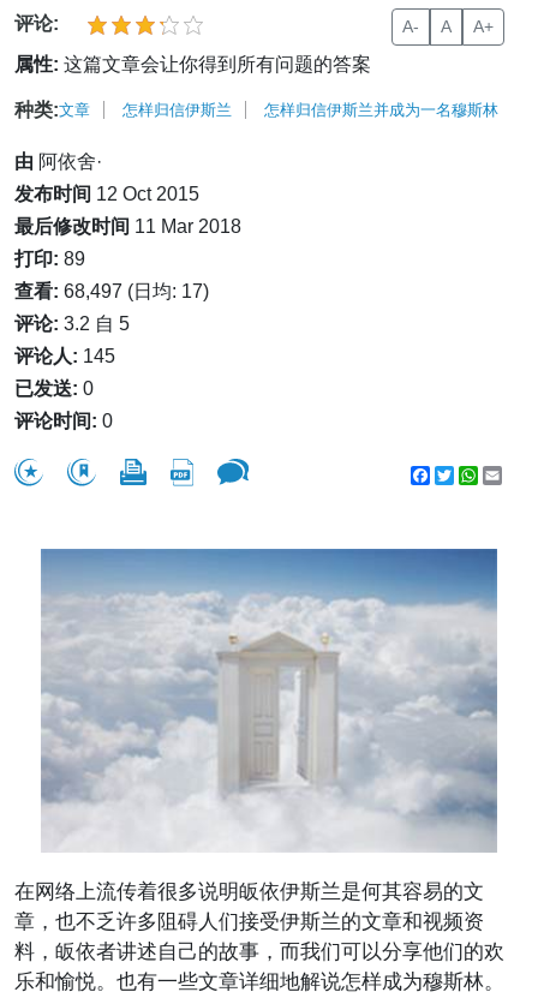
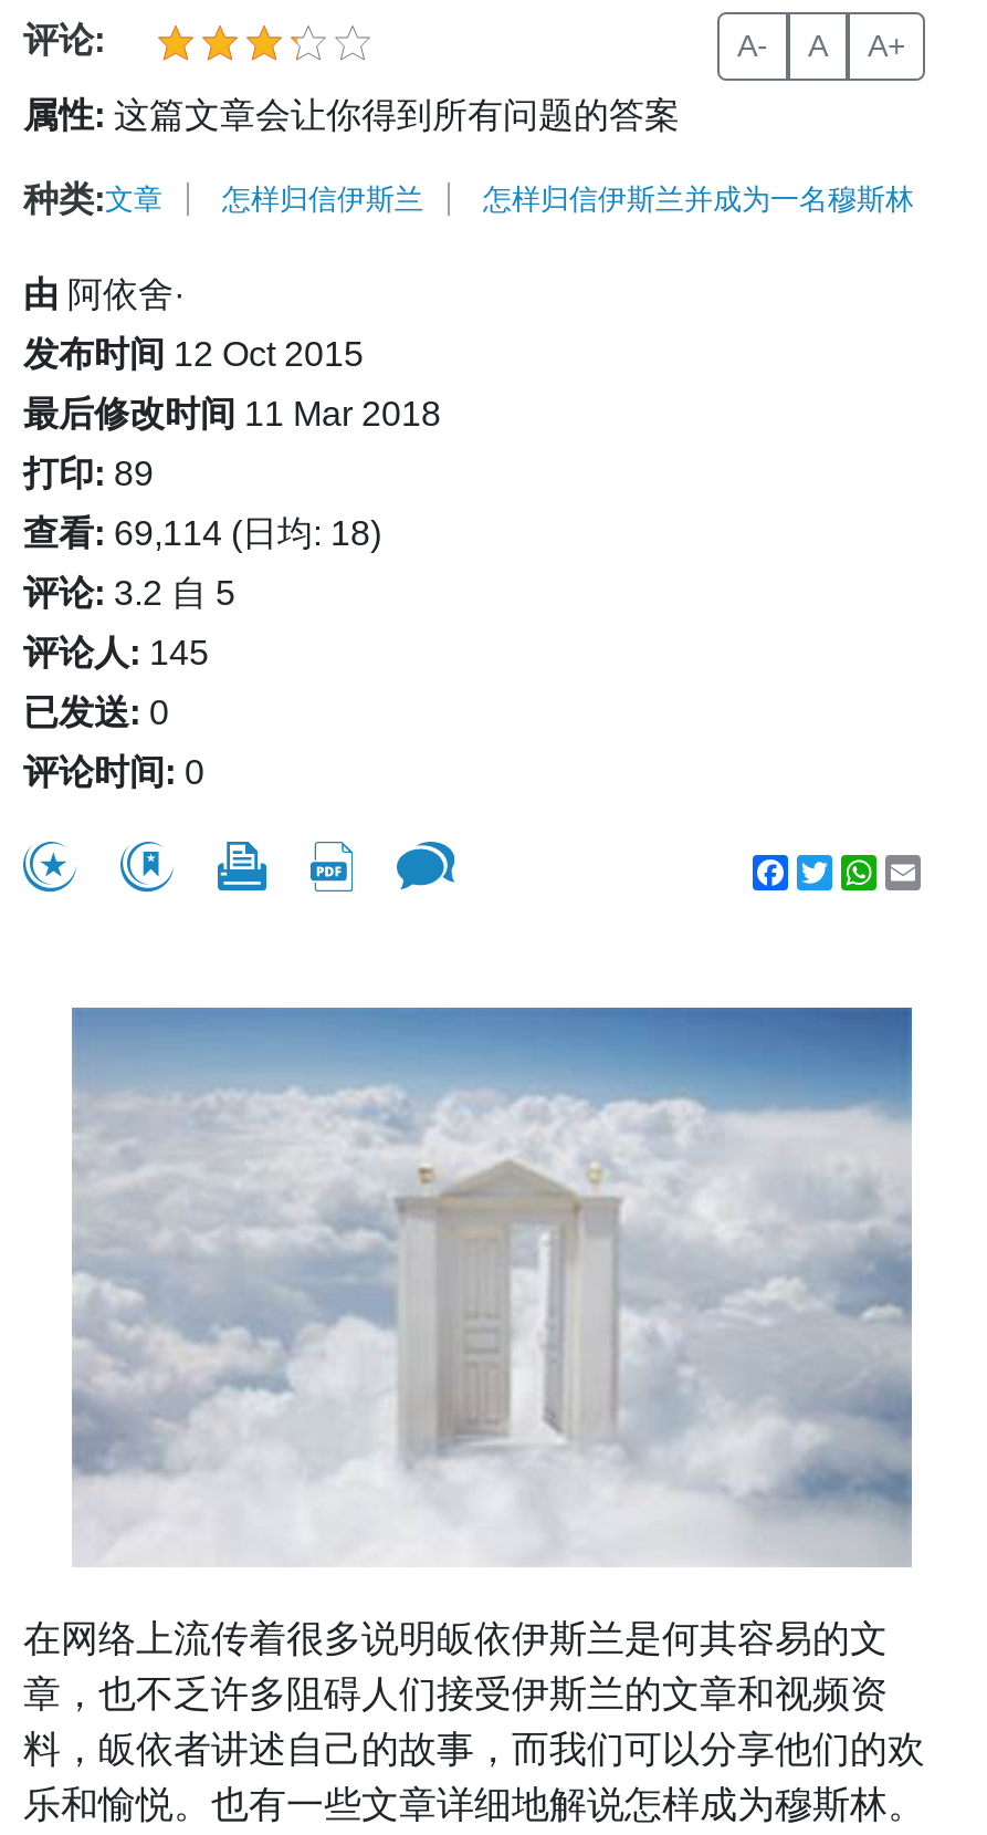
- 查看: 68,497 (日均: 17)
+ 查看: 69,114 (日均: 18)
